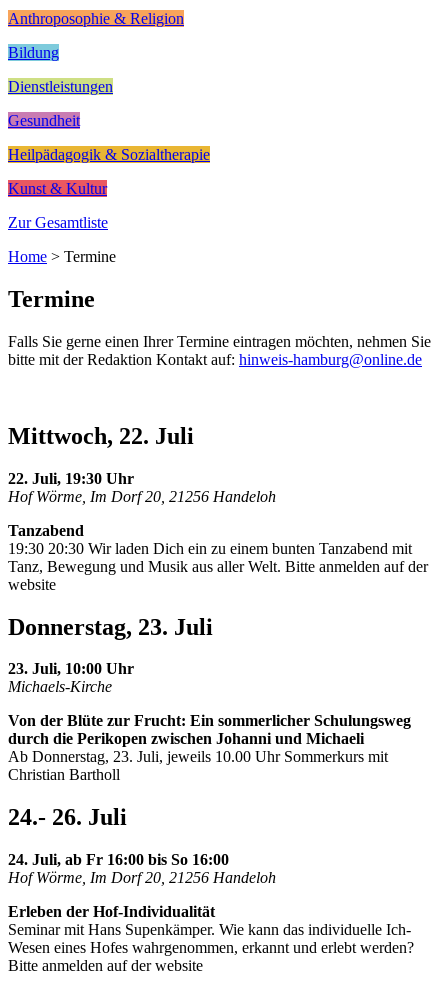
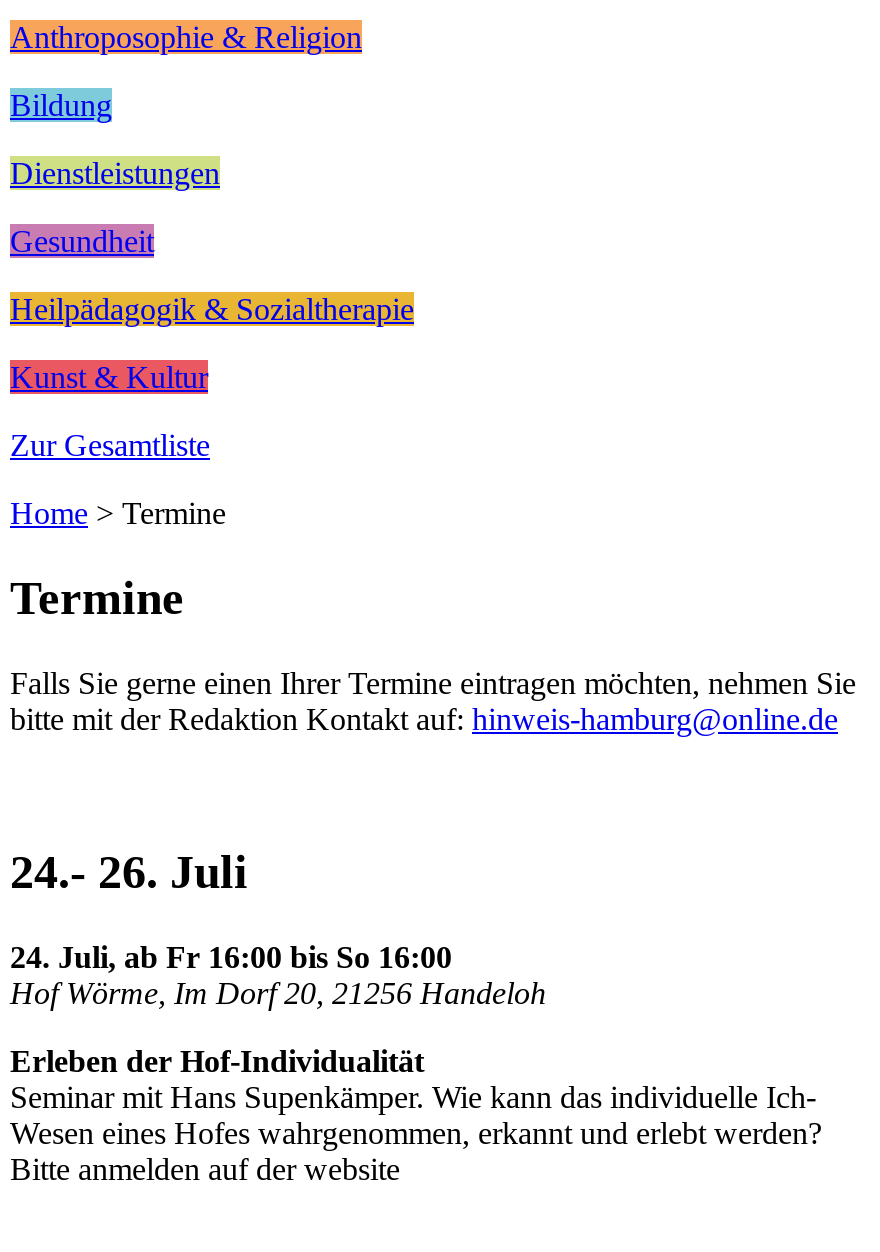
- Mittwoch, 22. Juli
- 22. Juli, 19:30 Uhr
- Hof Wörme, Im Dorf 20, 21256 Handeloh
- Tanzabend
- 19:30 20:30 Wir laden Dich ein zu einem bunten Tanzabend mit
- Tanz, Bewegung und Musik aus aller Welt. Bitte anmelden auf der
- website
- Donnerstag, 23. Juli
- 23. Juli, 10:00 Uhr
- Michaels-Kirche
- Von der Blüte zur Frucht: Ein sommerlicher Schulungsweg
- durch die Perikopen zwischen Johanni und Michaeli
- Ab Donnerstag, 23. Juli, jeweils 10.00 Uhr Sommerkurs mit
- Christian Bartholl
